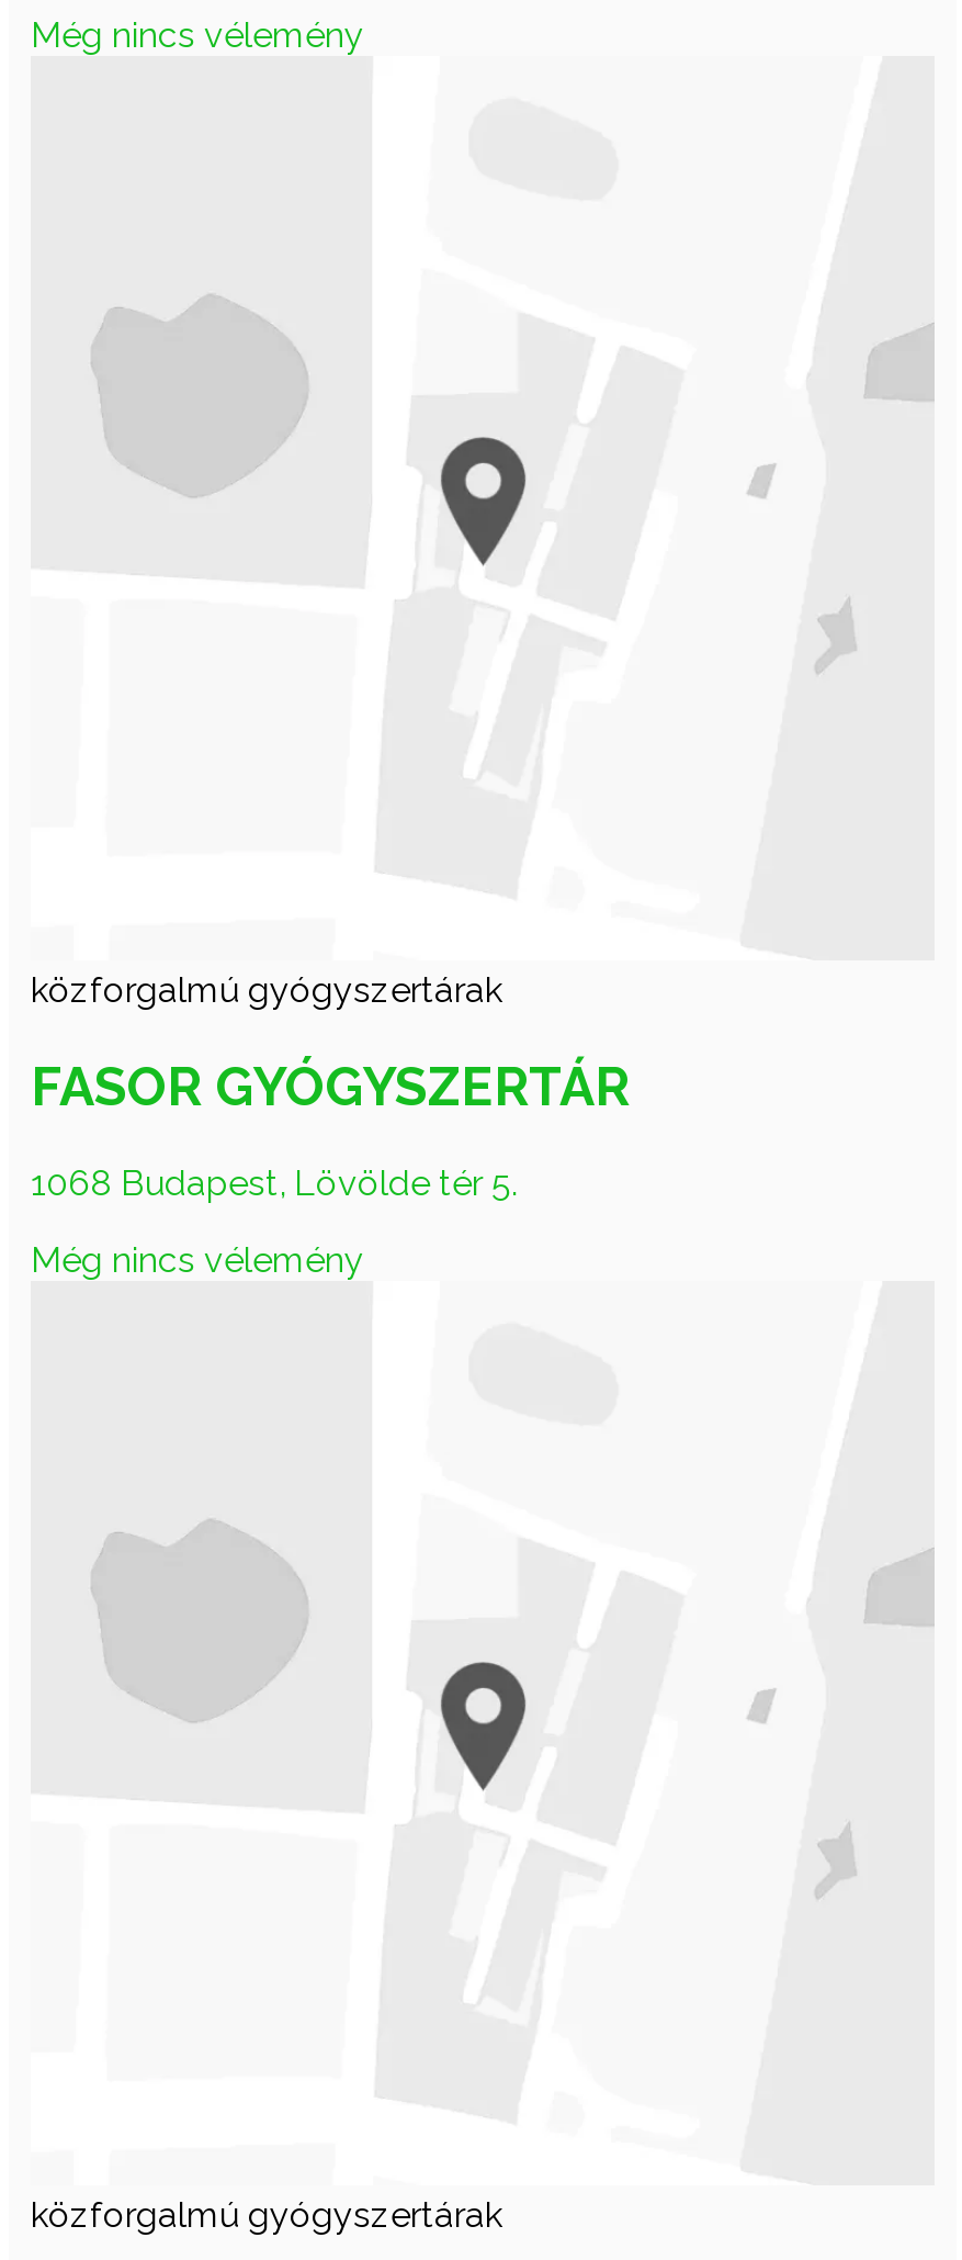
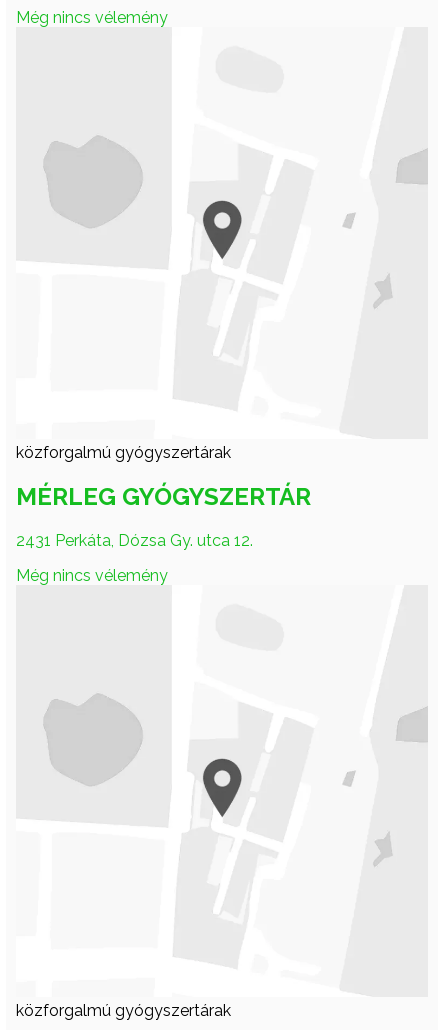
- FASOR GYÓGYSZERTÁR
+ MÉRLEG GYÓGYSZERTÁR

- 1068 Budapest, Lövölde tér 5.
+ 2431 Perkáta, Dózsa Gy. utca 12.
